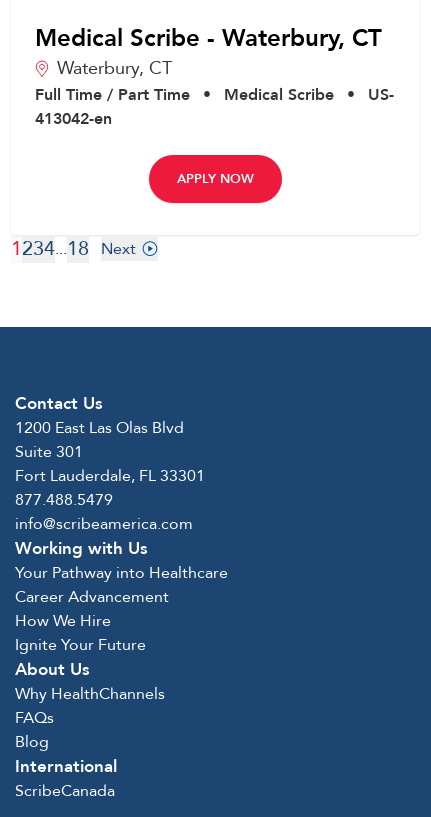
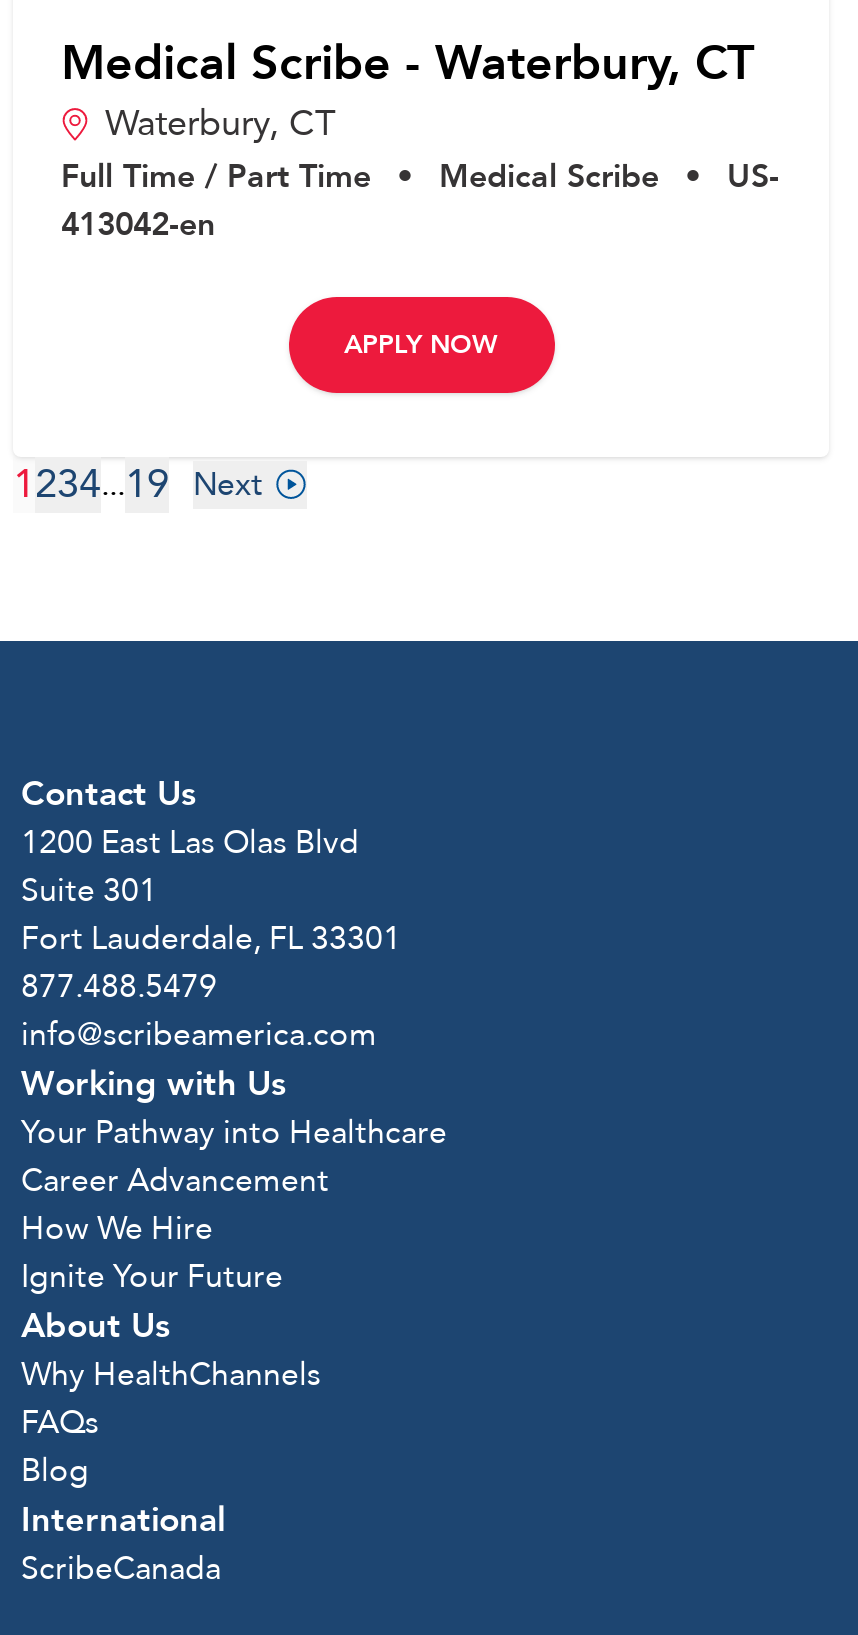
- 1 234...18 Next
+ 1 234...19 Next
